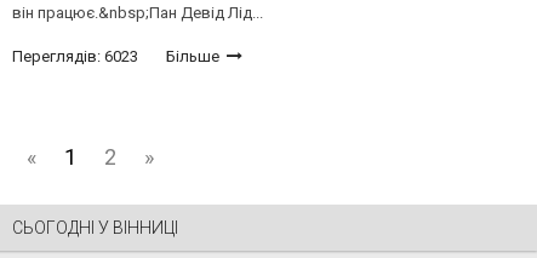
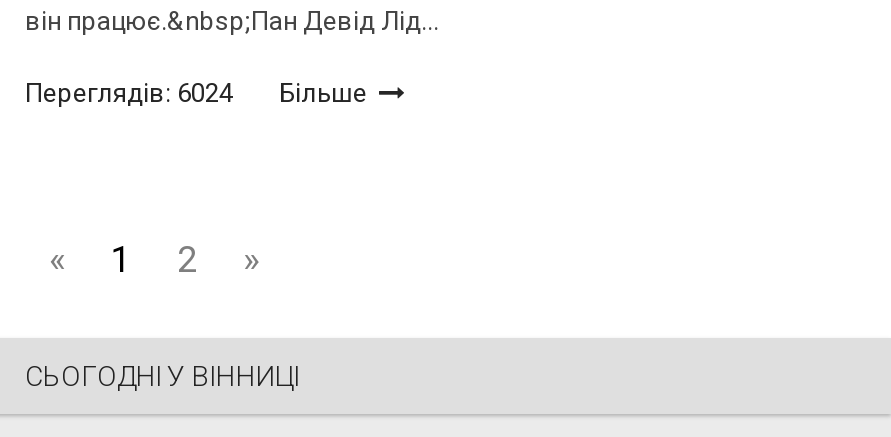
- Переглядів: 6023 Більше
+ Переглядів: 6024 Більше
